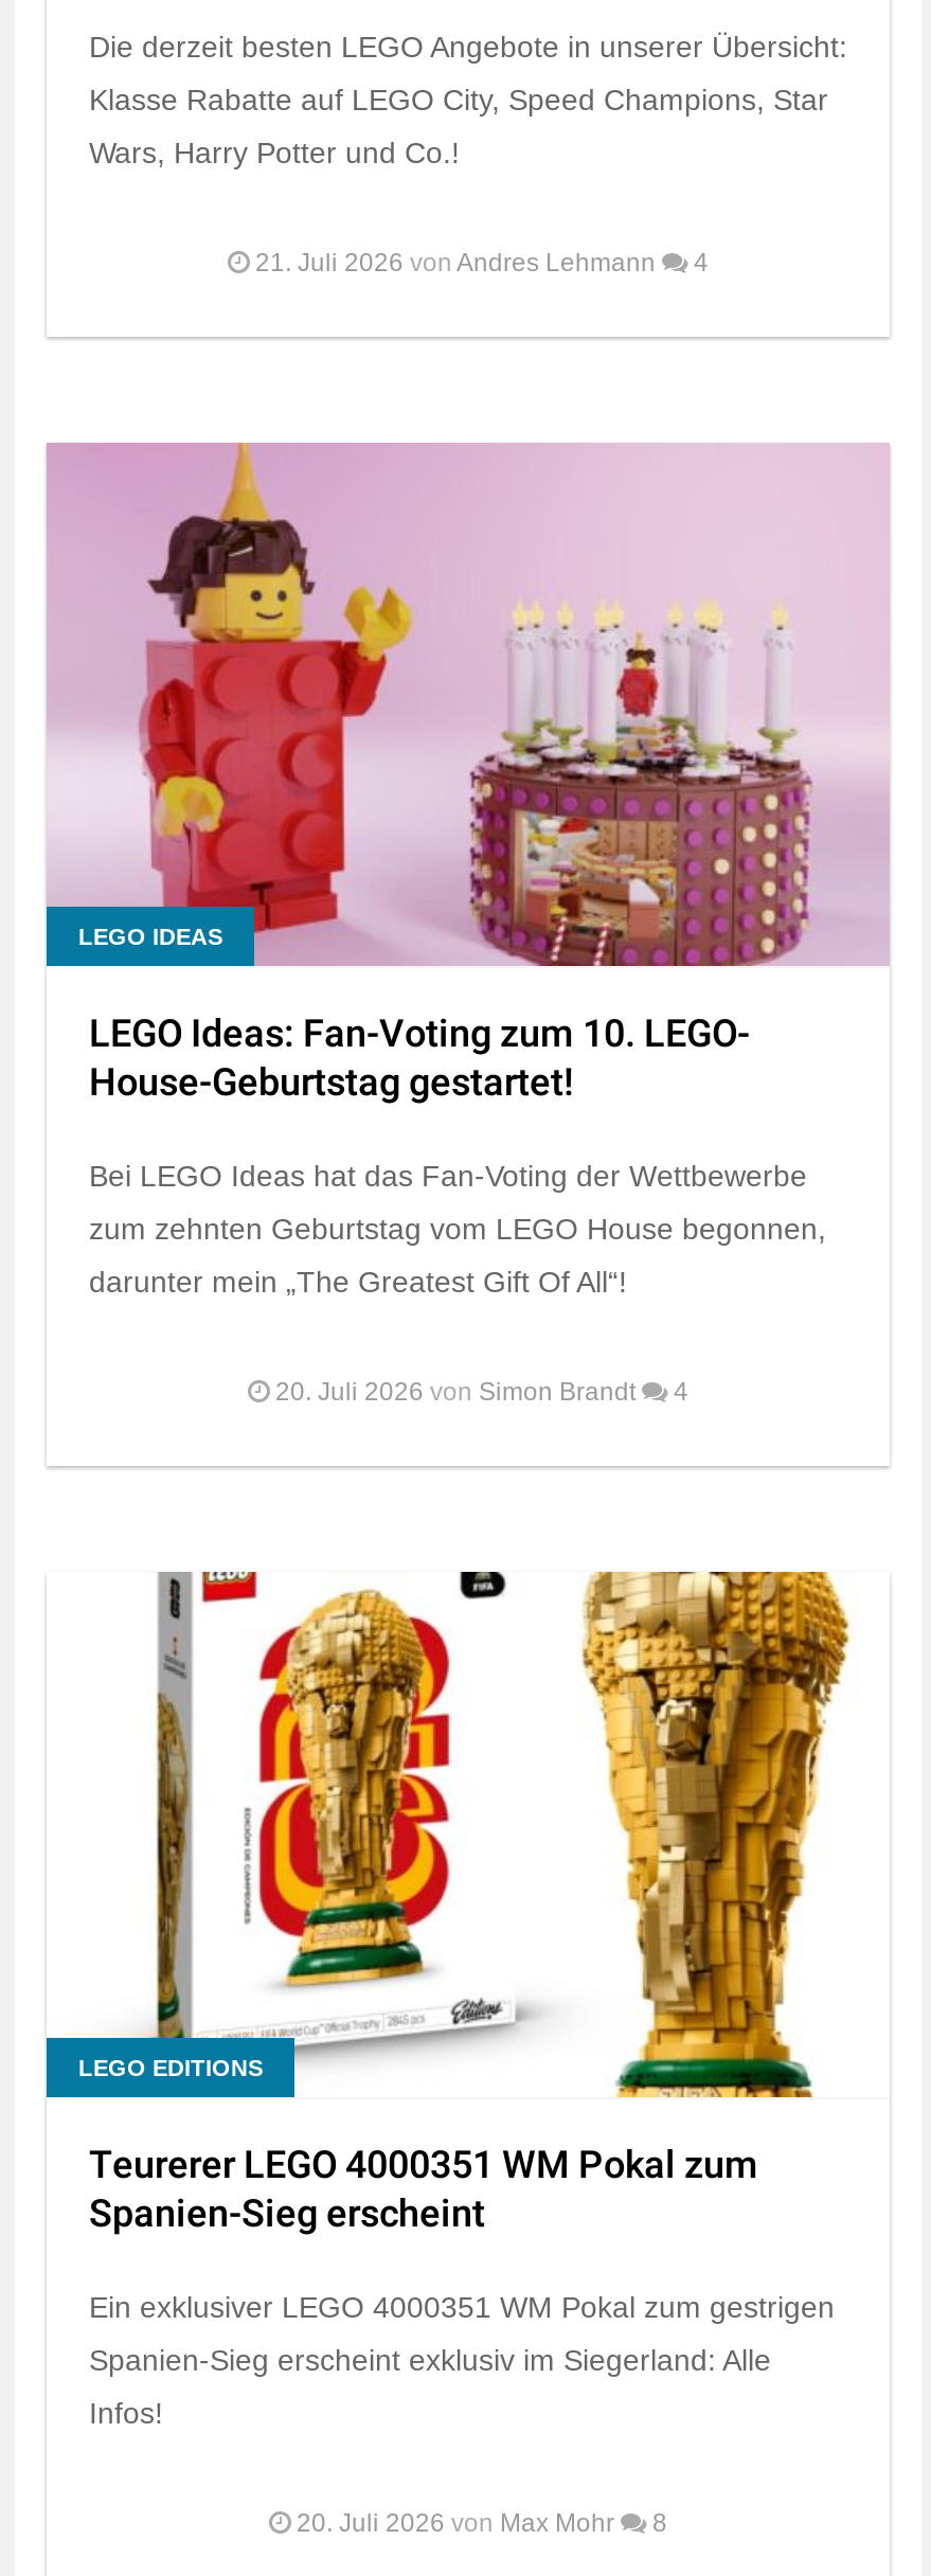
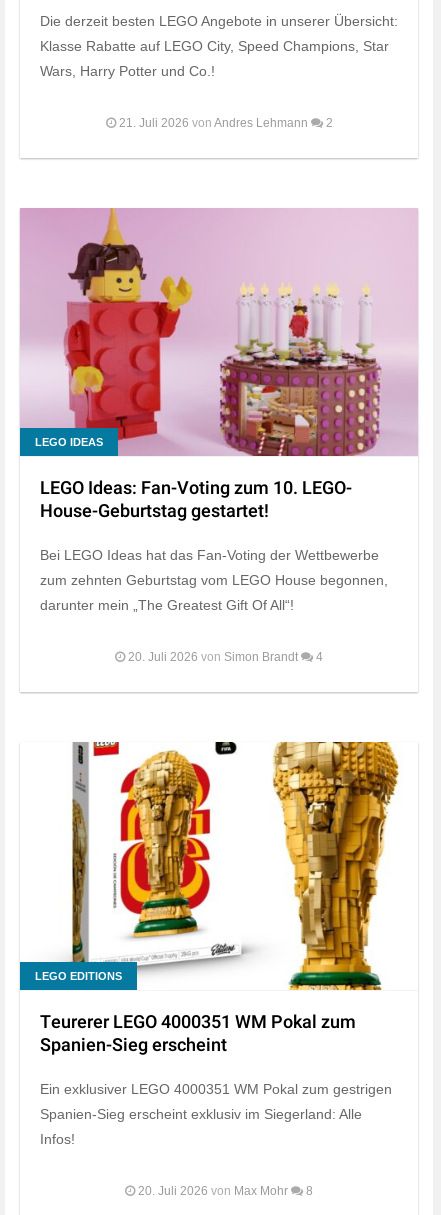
- 21. Juli 2026 von Andres Lehmann 4
+ 21. Juli 2026 von Andres Lehmann 2
